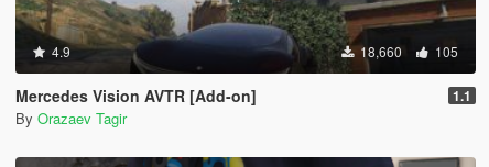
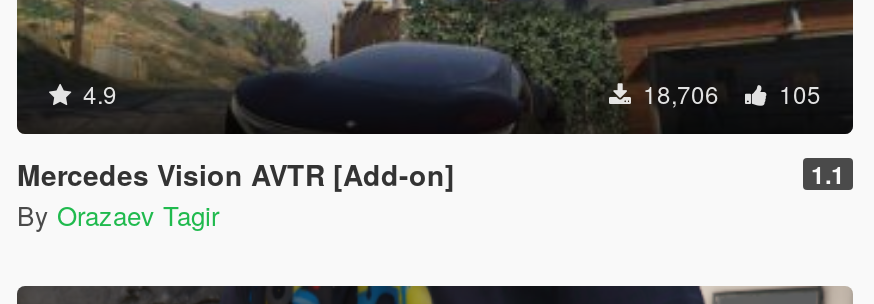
- 18,660 105
+ 18,706 105
